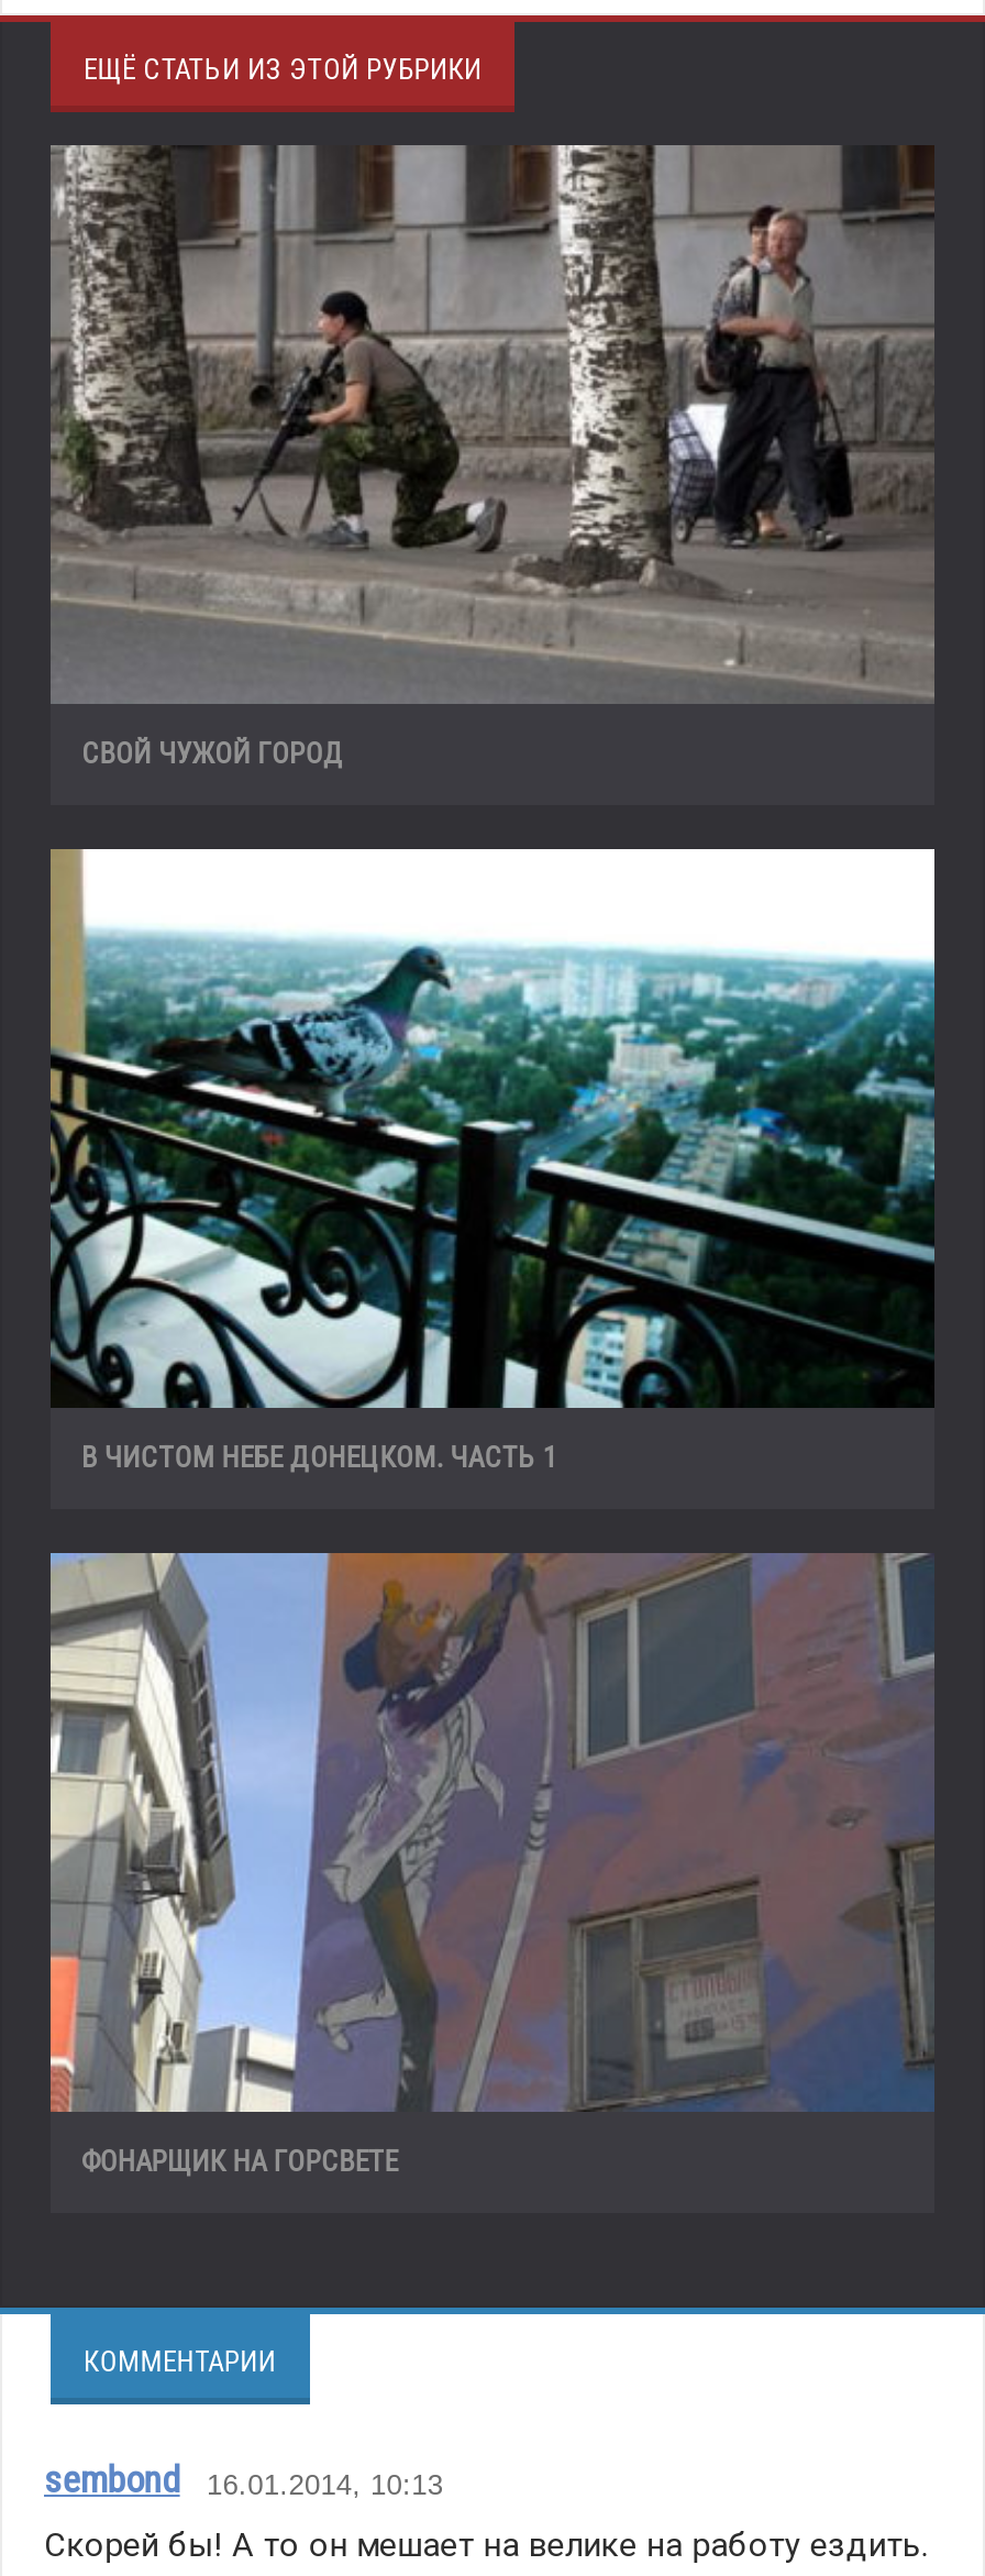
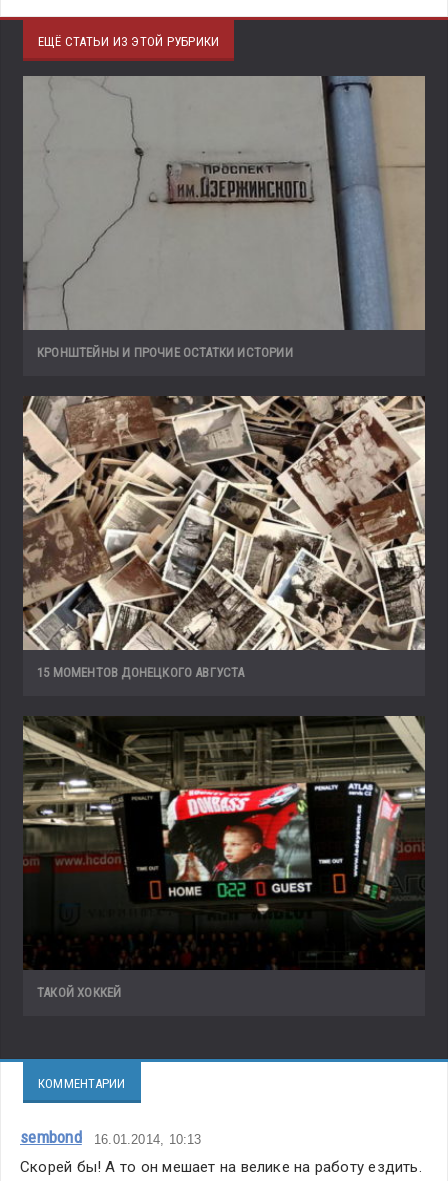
- [image]
- СВОЙ ЧУЖОЙ ГОРОД
+ [image]
+ КРОНШТЕЙНЫ И ПРОЧИЕ ОСТАТКИ ИСТОРИИ

- [image]
- В ЧИСТОМ НЕБЕ ДОНЕЦКОМ. ЧАСТЬ 1
+ [image]
+ 15 МОМЕНТОВ ДОНЕЦКОГО АВГУСТА

- [image]
- ФОНАРЩИК НА ГОРСВЕТЕ
+ [image]
+ ТАКОЙ ХОККЕЙ
